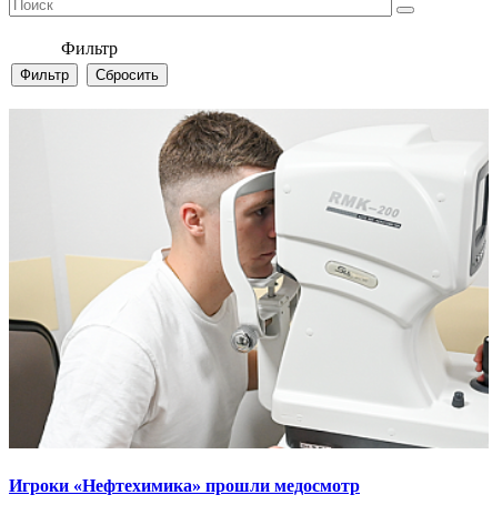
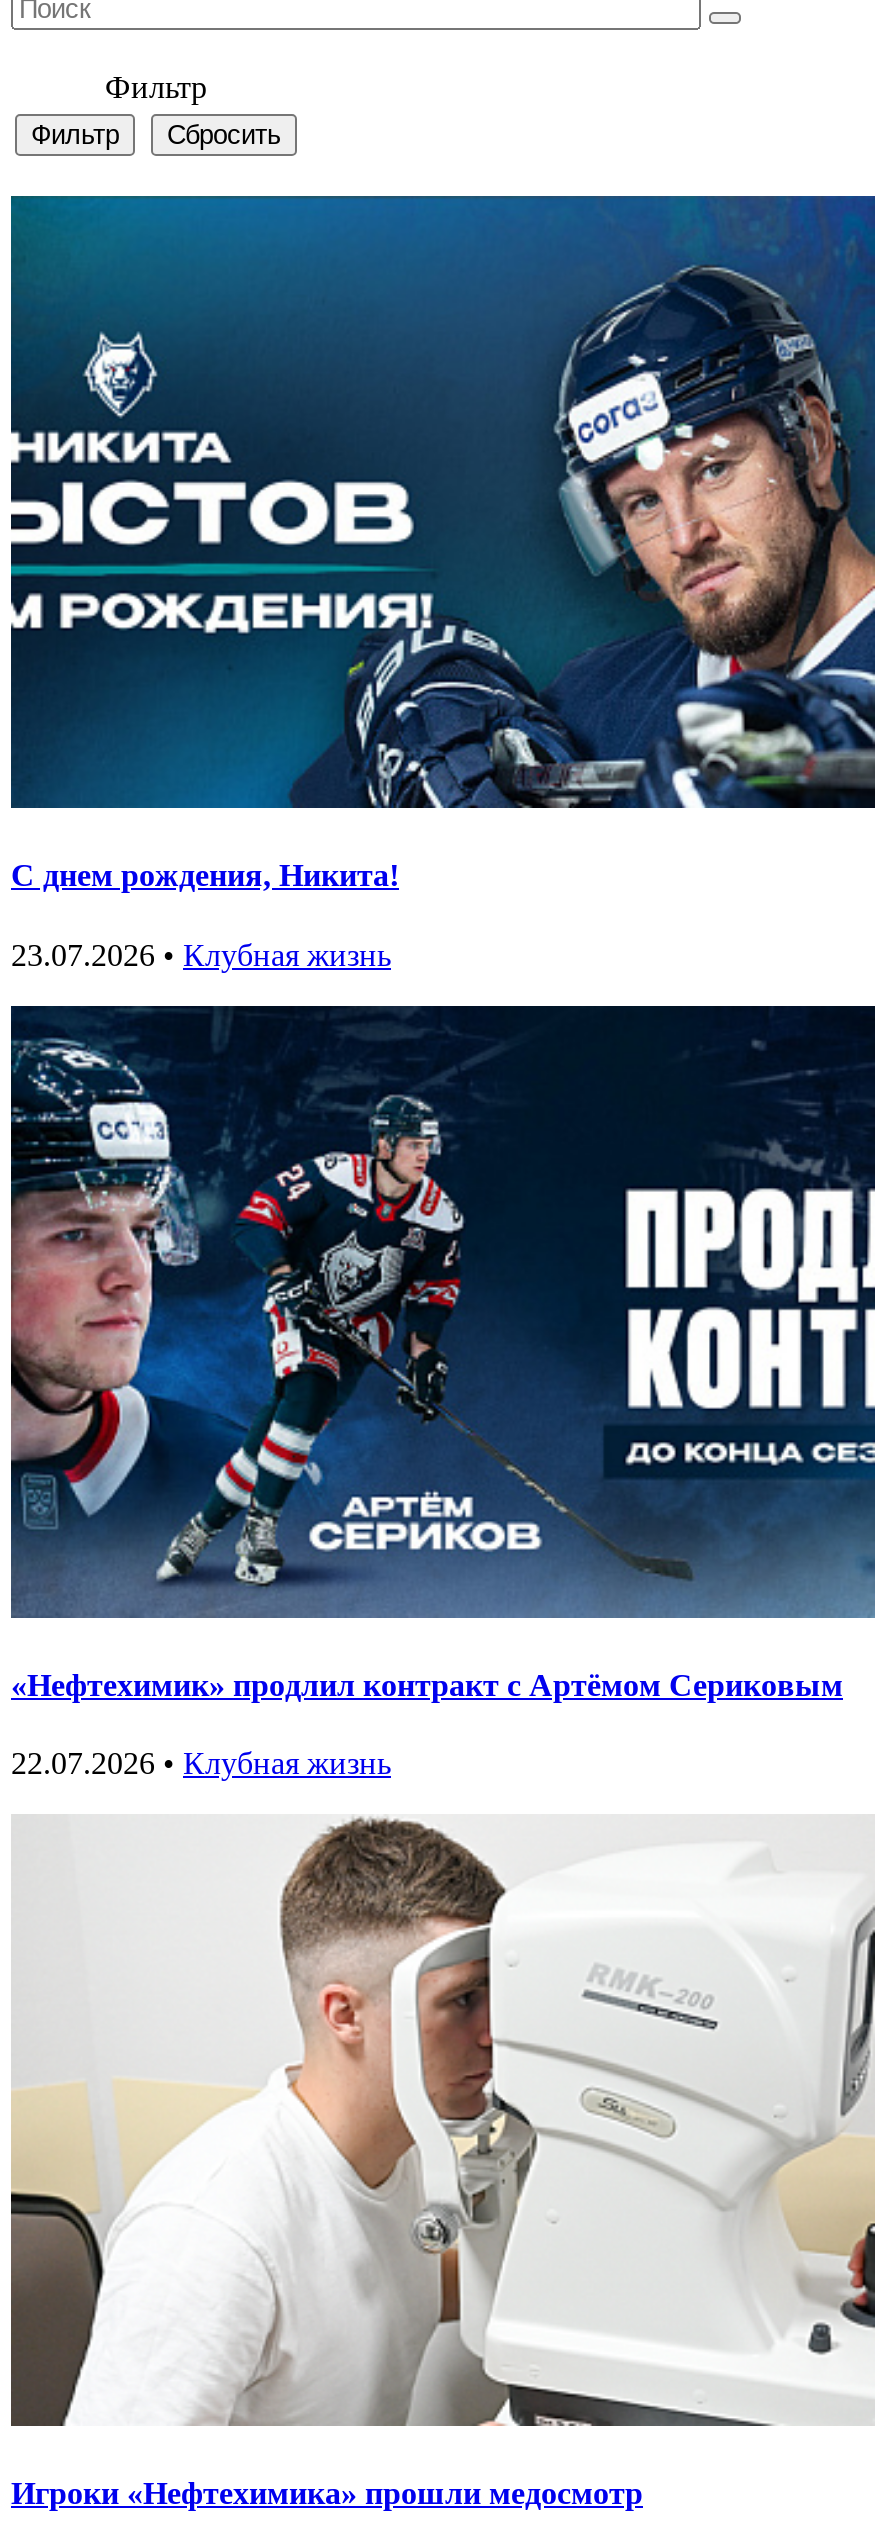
+ [image]
+ С днем рождения, Никита!
+ 23.07.2026 • Клубная жизнь

+ [image]
+ «Нефтехимик» продлил контракт с Артёмом Сериковым
+ 22.07.2026 • Клубная жизнь
